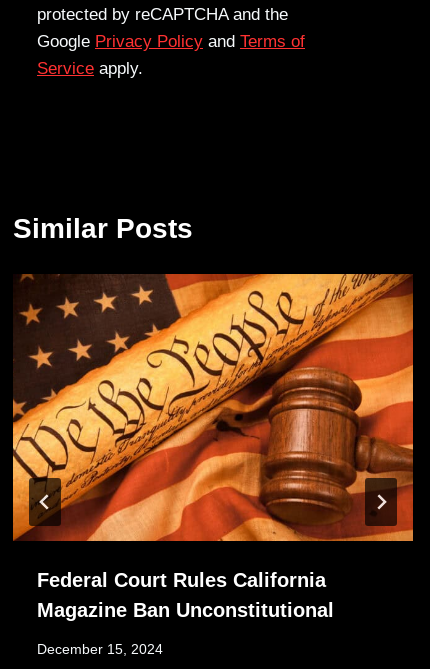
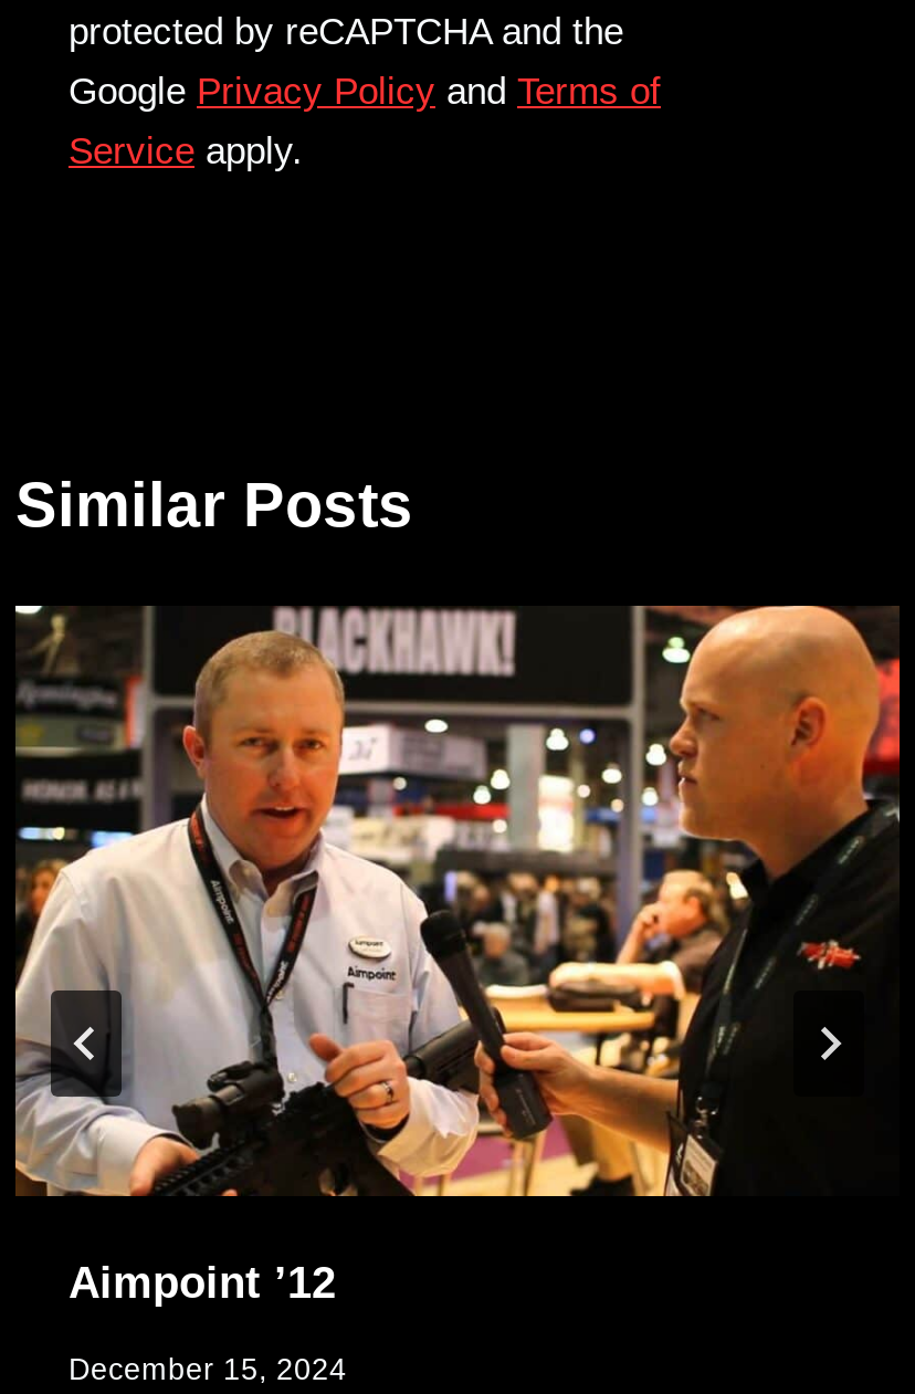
- [image]
- Federal Court Rules California
- Magazine Ban Unconstitutional
+ [image]
+ Aimpoint ’12
